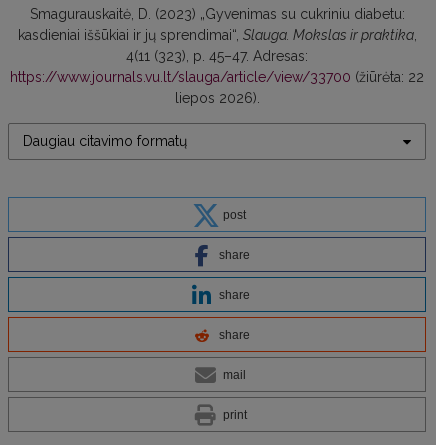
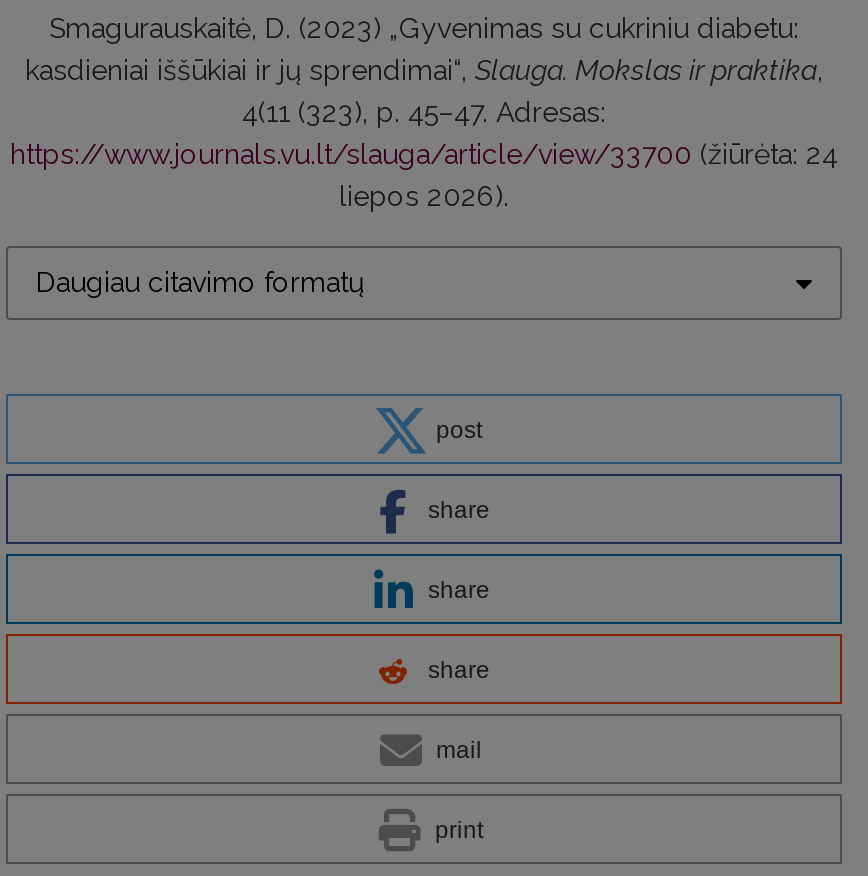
- https://www.journals.vu.lt/slauga/article/view/33700 (žiūrėta: 22
+ https://www.journals.vu.lt/slauga/article/view/33700 (žiūrėta: 24
